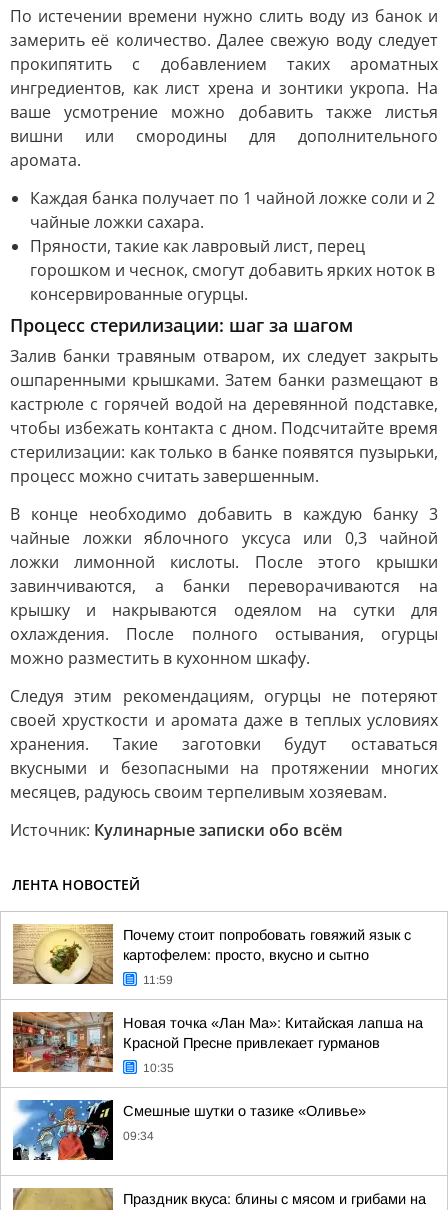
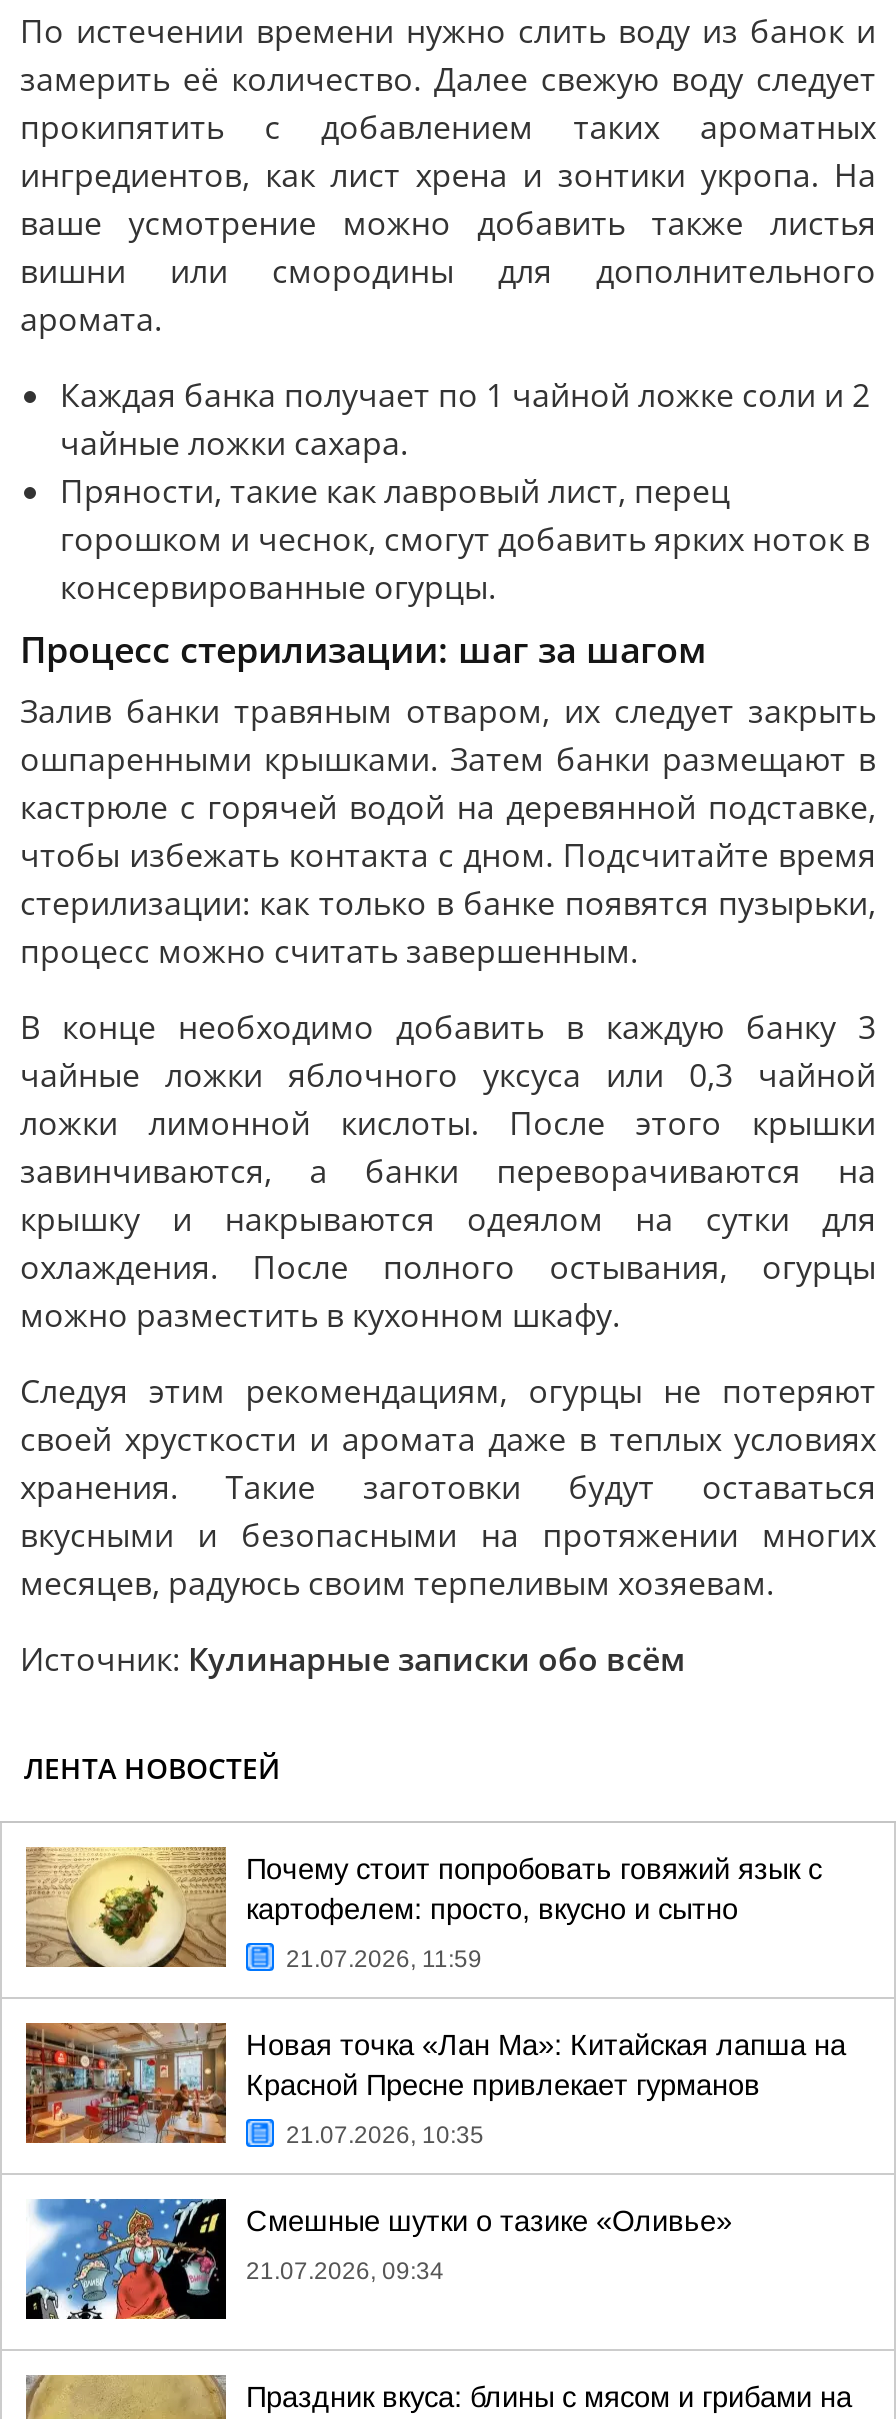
- 11:59
+ 21.07.2026, 11:59

- 10:35
+ 21.07.2026, 10:35

- 09:34
+ 21.07.2026, 09:34
